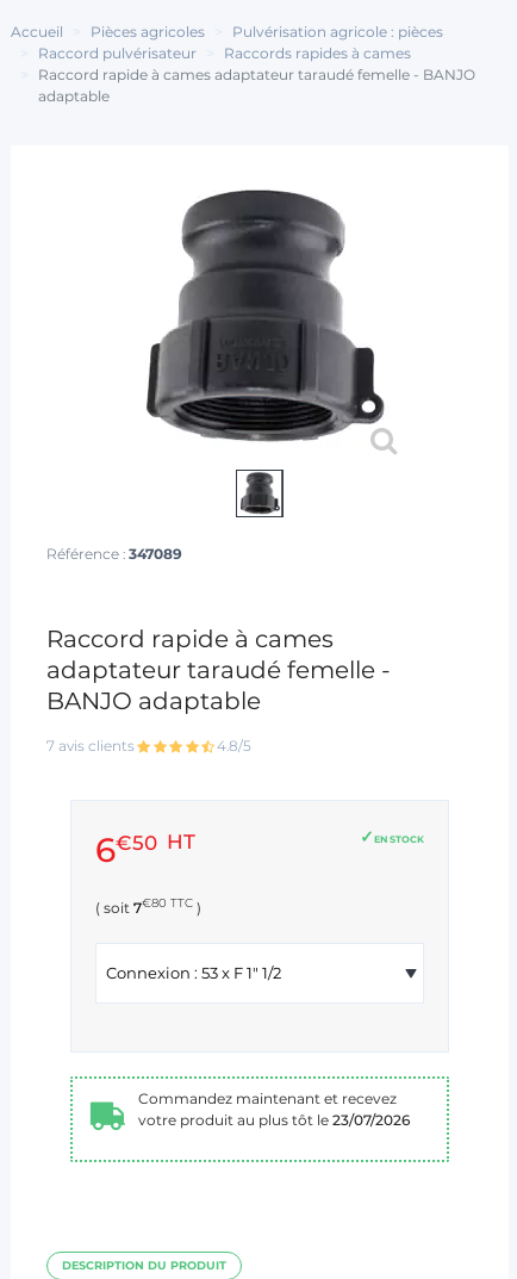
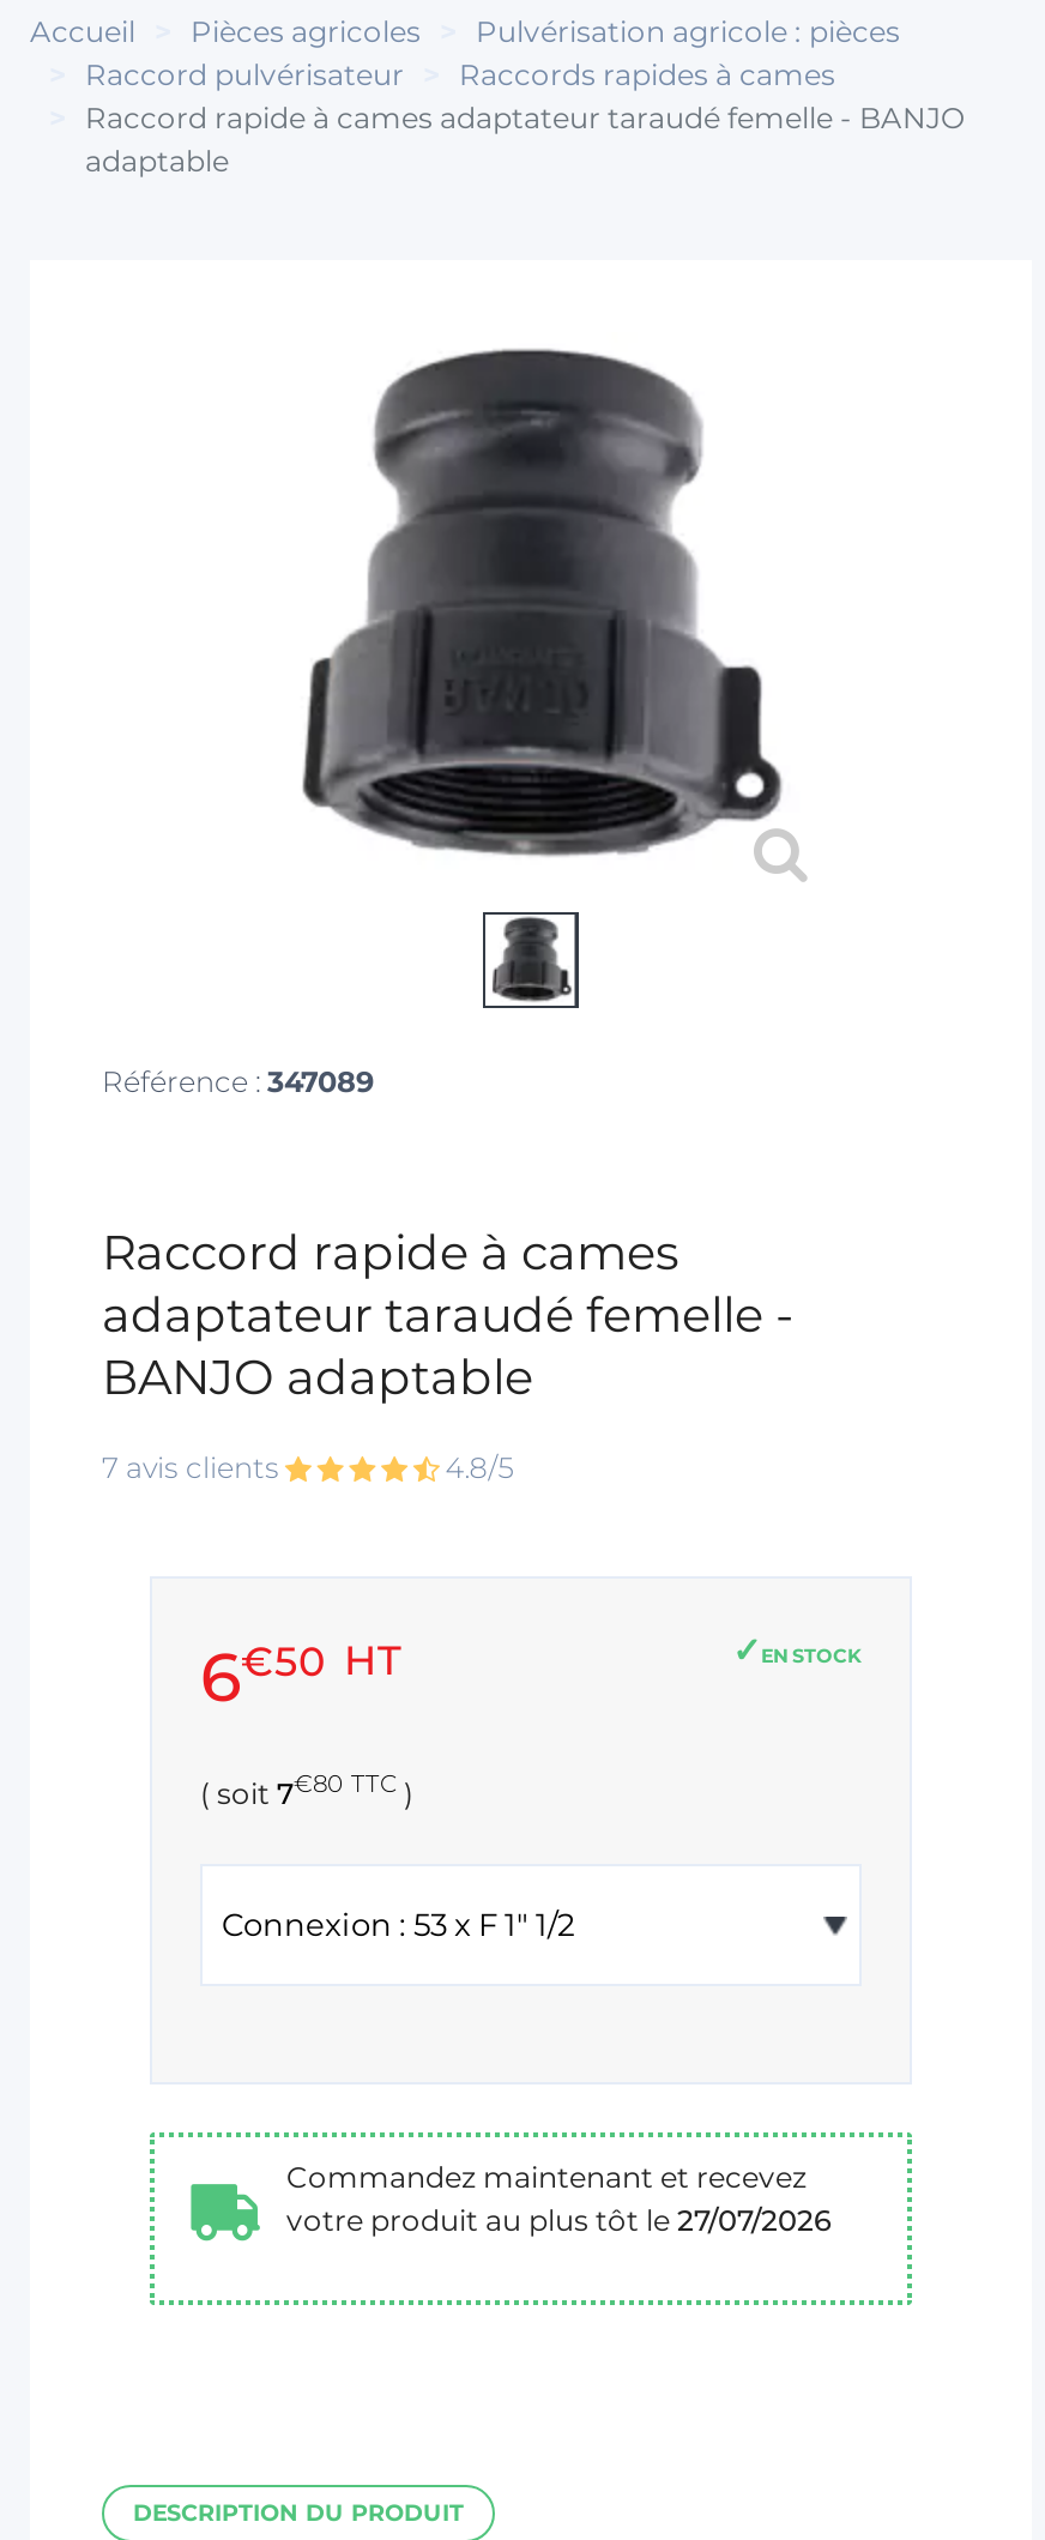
- votre produit au plus tôt le 23/07/2026
+ votre produit au plus tôt le 27/07/2026
